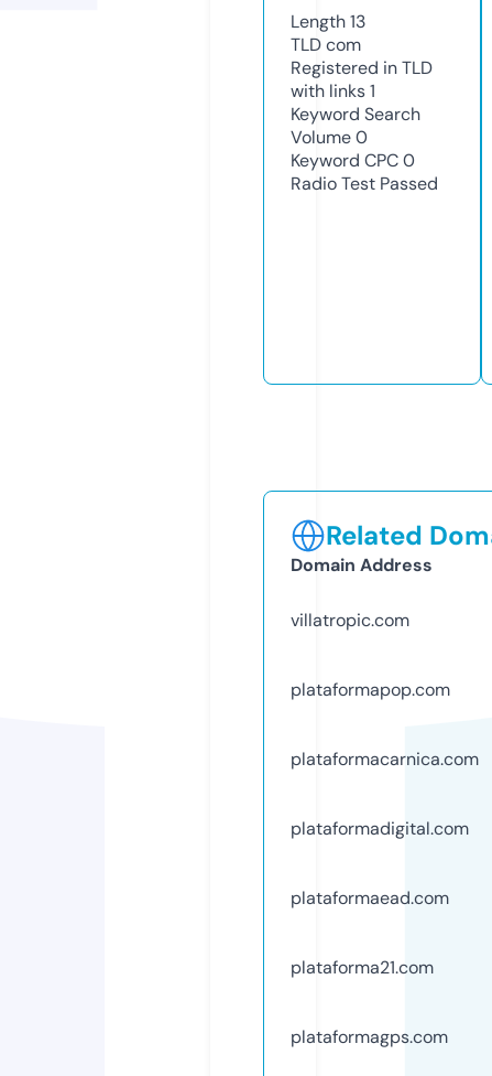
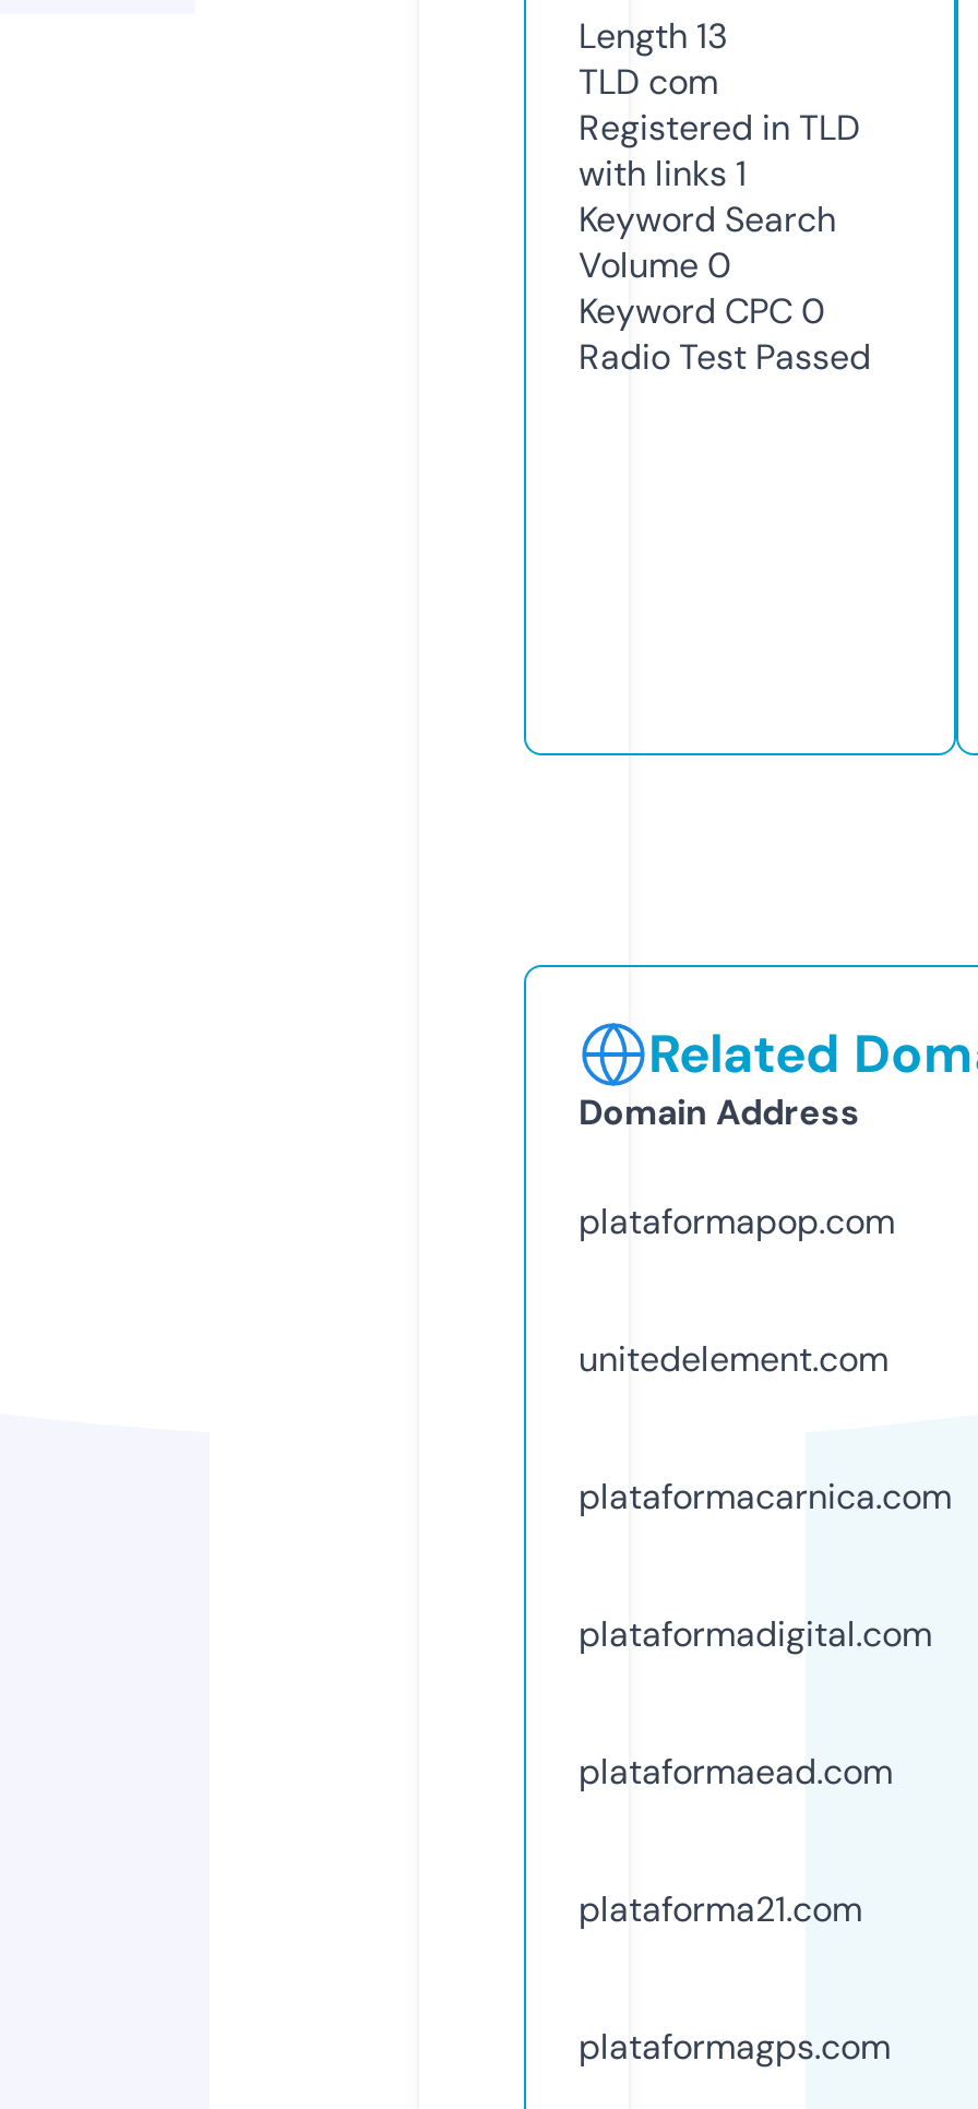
- villatropic.com

moved up: plataformapop.com

+ unitedelement.com
